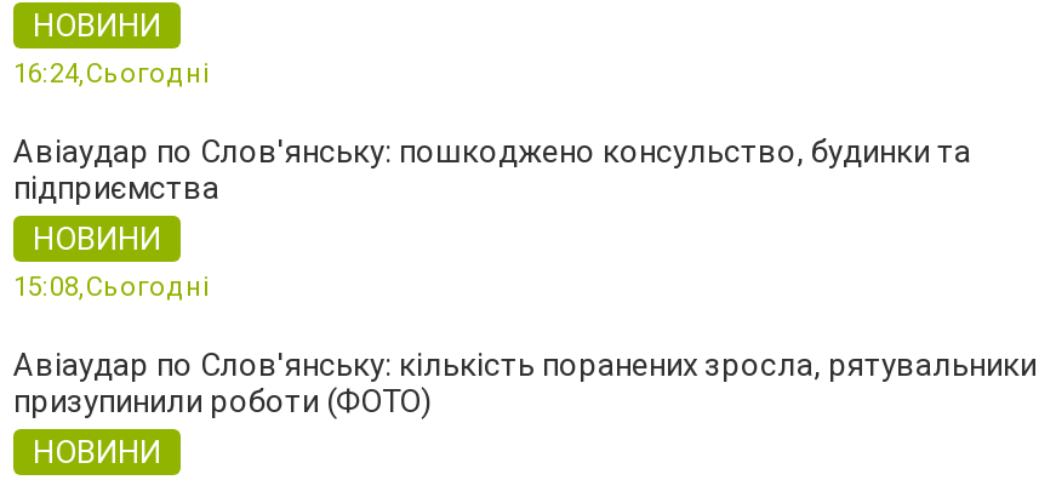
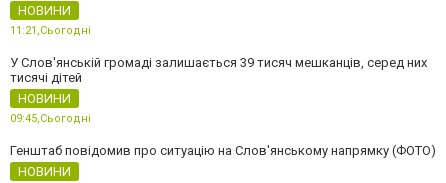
- 16:24,Сьогодні
+ 11:21,Сьогодні

- Авіаудар по Слов'янську: пошкоджено консульство, будинки та
- підприємства
+ У Слов'янській громаді залишається 39 тисяч мешканців, серед них
+ тисячі дітей

- 15:08,Сьогодні
+ 09:45,Сьогодні

- Авіаудар по Слов'янську: кількість поранених зросла, рятувальники
- призупинили роботи (ФОТО)
+ Генштаб повідомив про ситуацію на Слов'янському напрямку (ФОТО)
